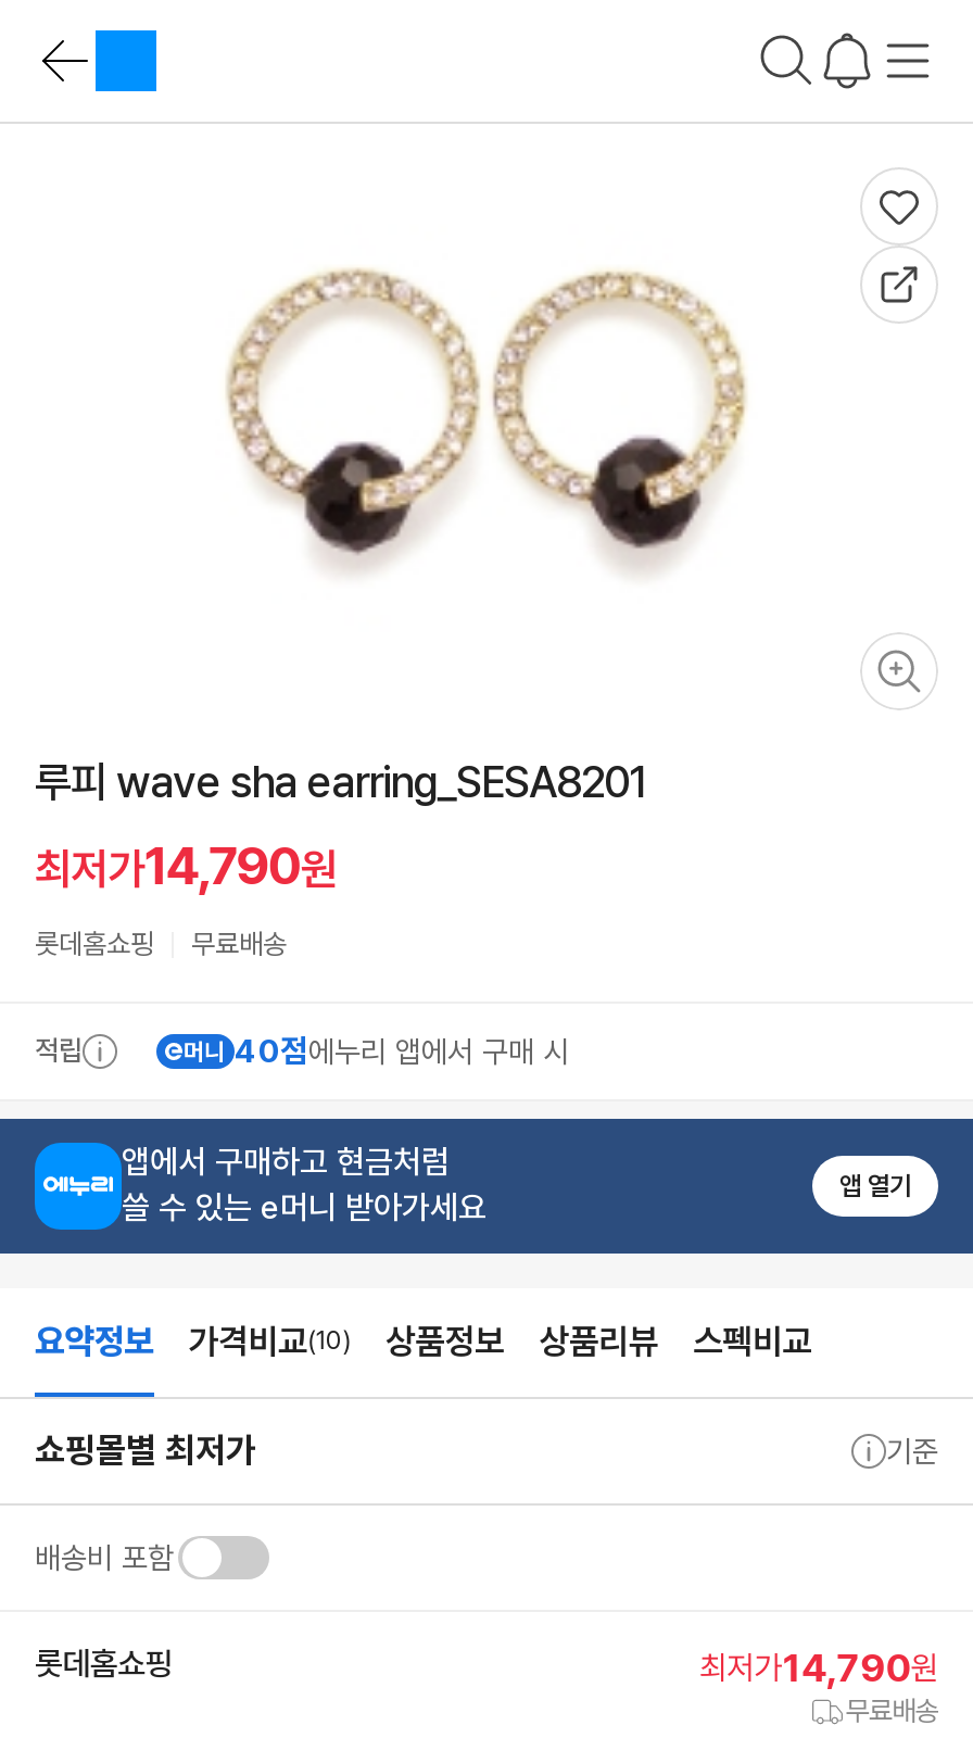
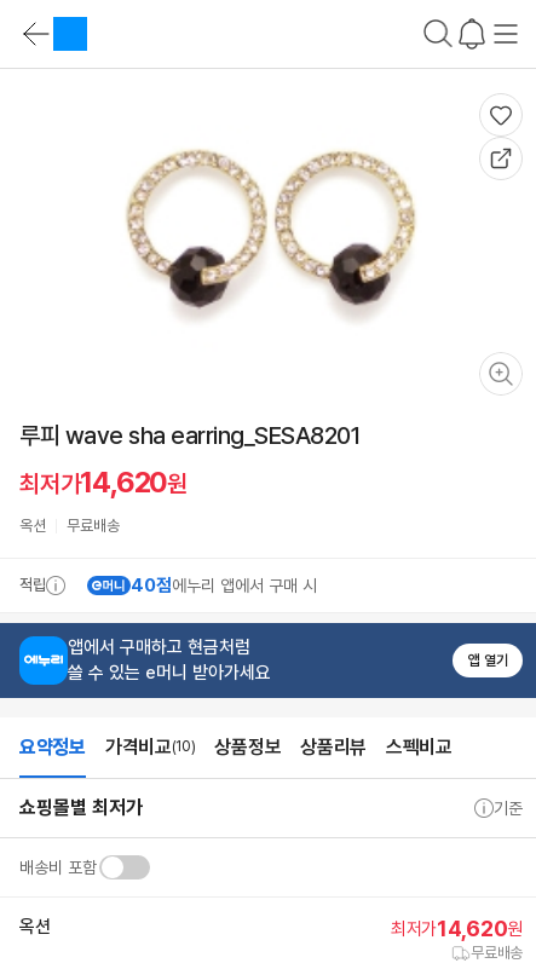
- 최저가14,790원
+ 최저가14,620원

- 롯데홈쇼핑
+ 옥션

- 롯데홈쇼핑
- 최저가14,790원
+ 옥션
+ 최저가14,620원
